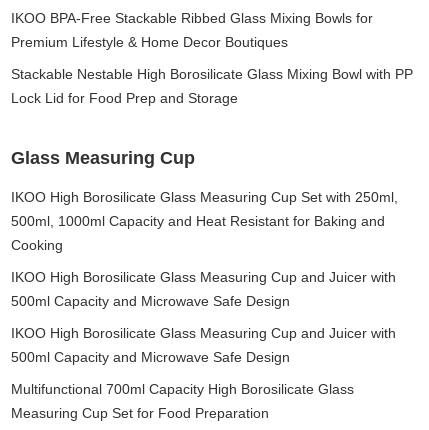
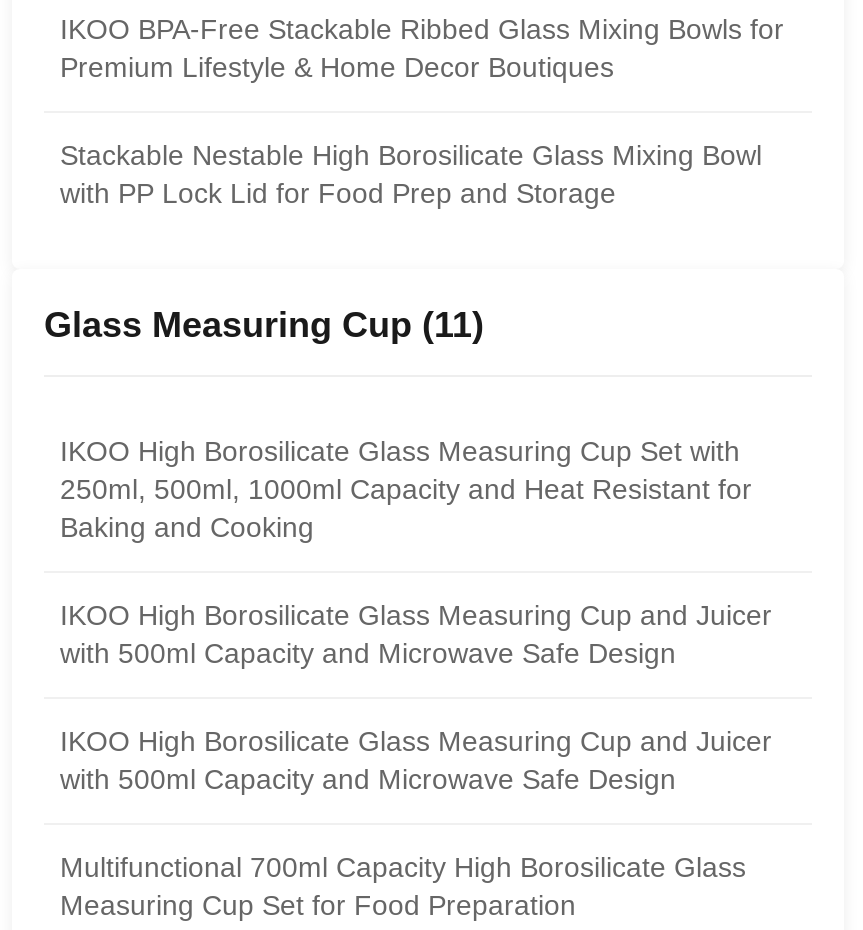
- Stackable Nestable High Borosilicate Glass Mixing Bowl with PP
- Lock Lid for Food Prep and Storage
- Glass Measuring Cup
- IKOO High Borosilicate Glass Measuring Cup Set with 250ml,
- 500ml, 1000ml Capacity and Heat Resistant for Baking and
- Cooking
- IKOO High Borosilicate Glass Measuring Cup and Juicer with
- 500ml Capacity and Microwave Safe Design
- IKOO High Borosilicate Glass Measuring Cup and Juicer with
- 500ml Capacity and Microwave Safe Design
+ Stackable Nestable High Borosilicate Glass Mixing Bowl
+ with PP Lock Lid for Food Prep and Storage
+ Glass Measuring Cup (11)
+ IKOO High Borosilicate Glass Measuring Cup Set with
+ 250ml, 500ml, 1000ml Capacity and Heat Resistant for
+ Baking and Cooking
+ IKOO High Borosilicate Glass Measuring Cup and Juicer
+ with 500ml Capacity and Microwave Safe Design
+ IKOO High Borosilicate Glass Measuring Cup and Juicer
+ with 500ml Capacity and Microwave Safe Design
